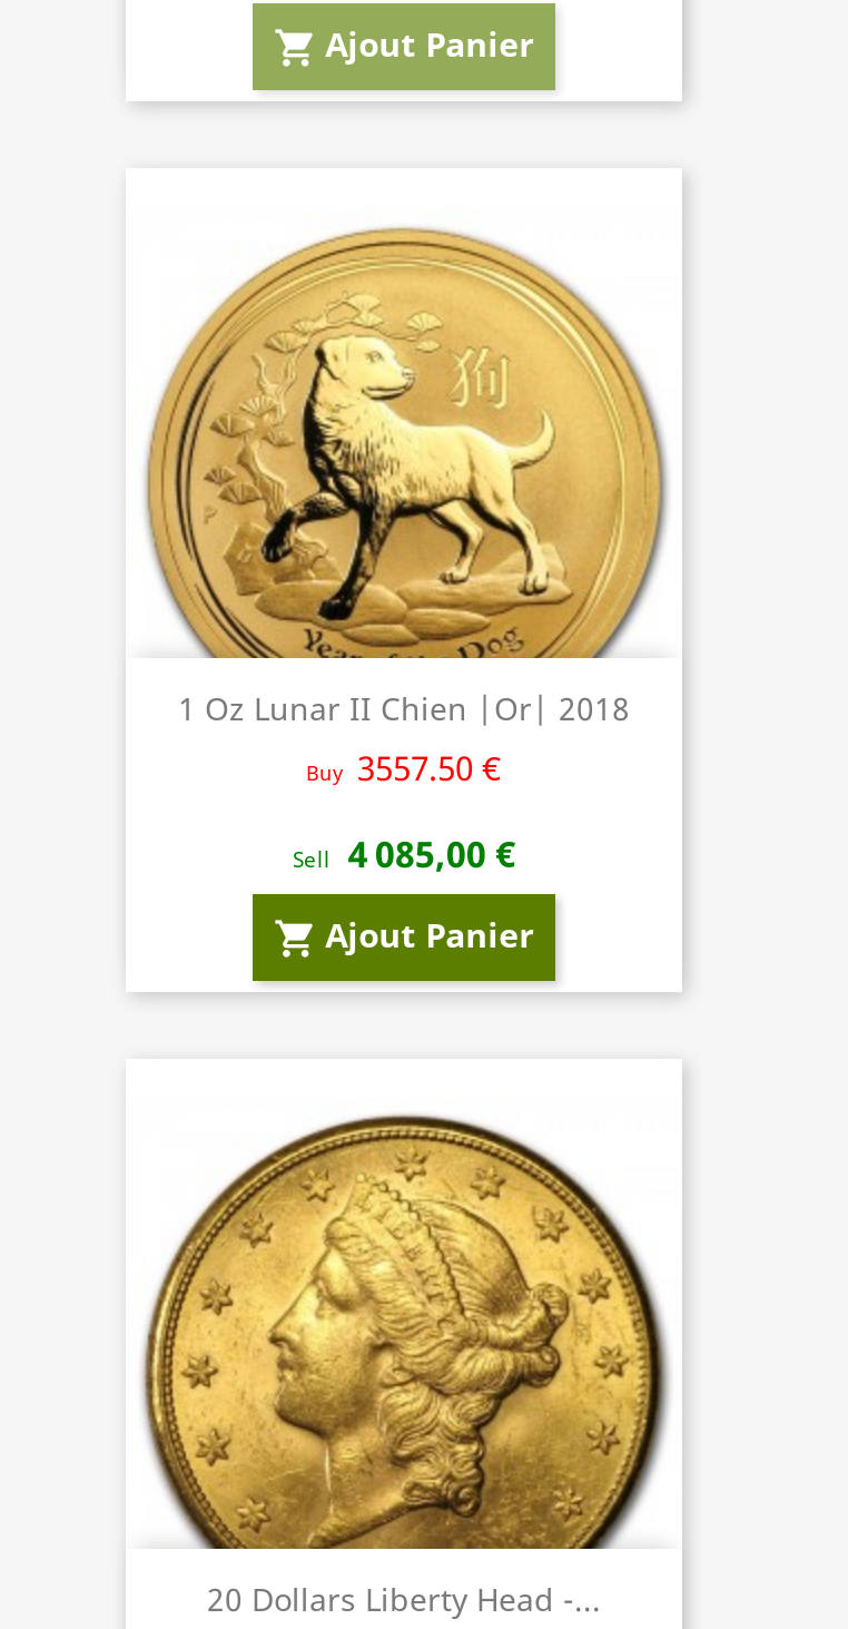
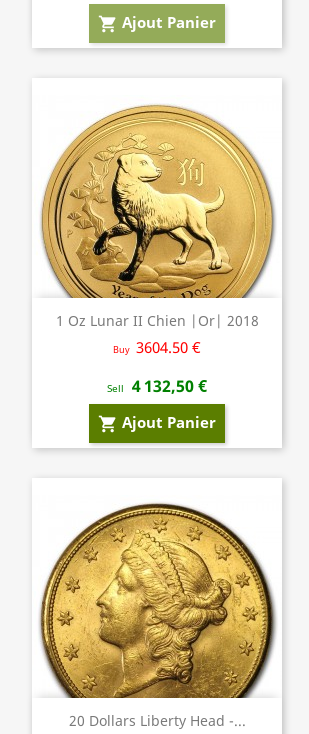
- Buy 3557.50 €
+ Buy 3604.50 €

- Sell 4 085,00 €
+ Sell 4 132,50 €
